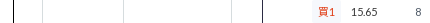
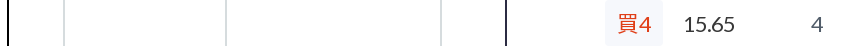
- 買1 15.65
+ 買4 15.65

- 8
+ 4
